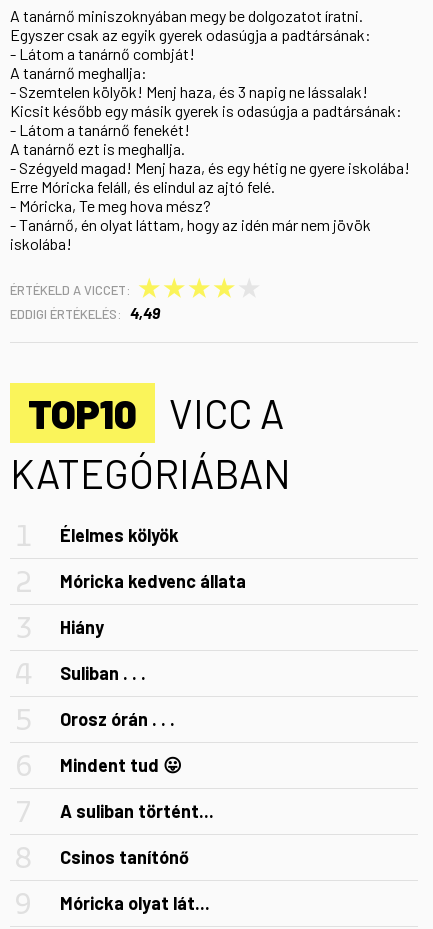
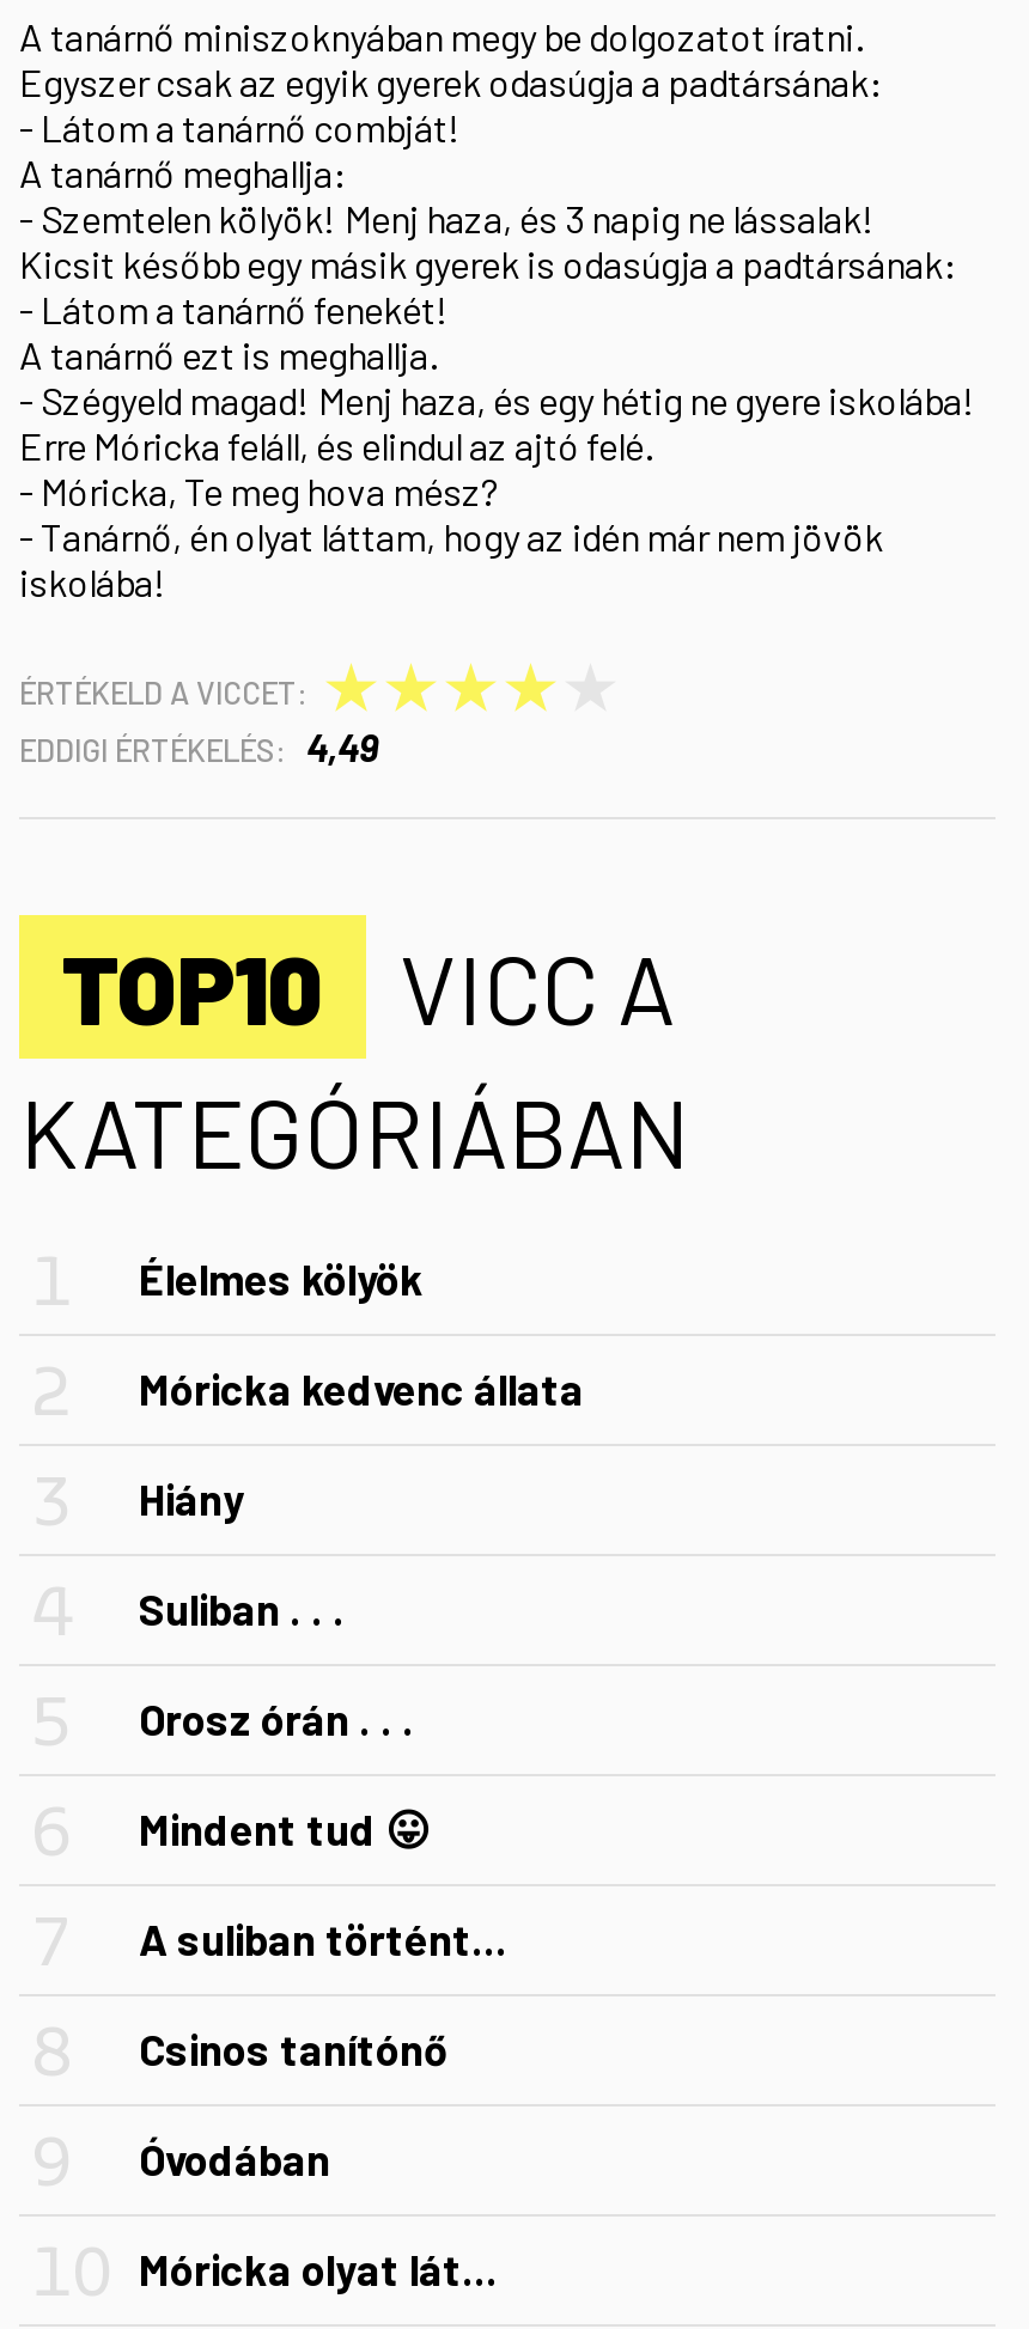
+ Óvodában
